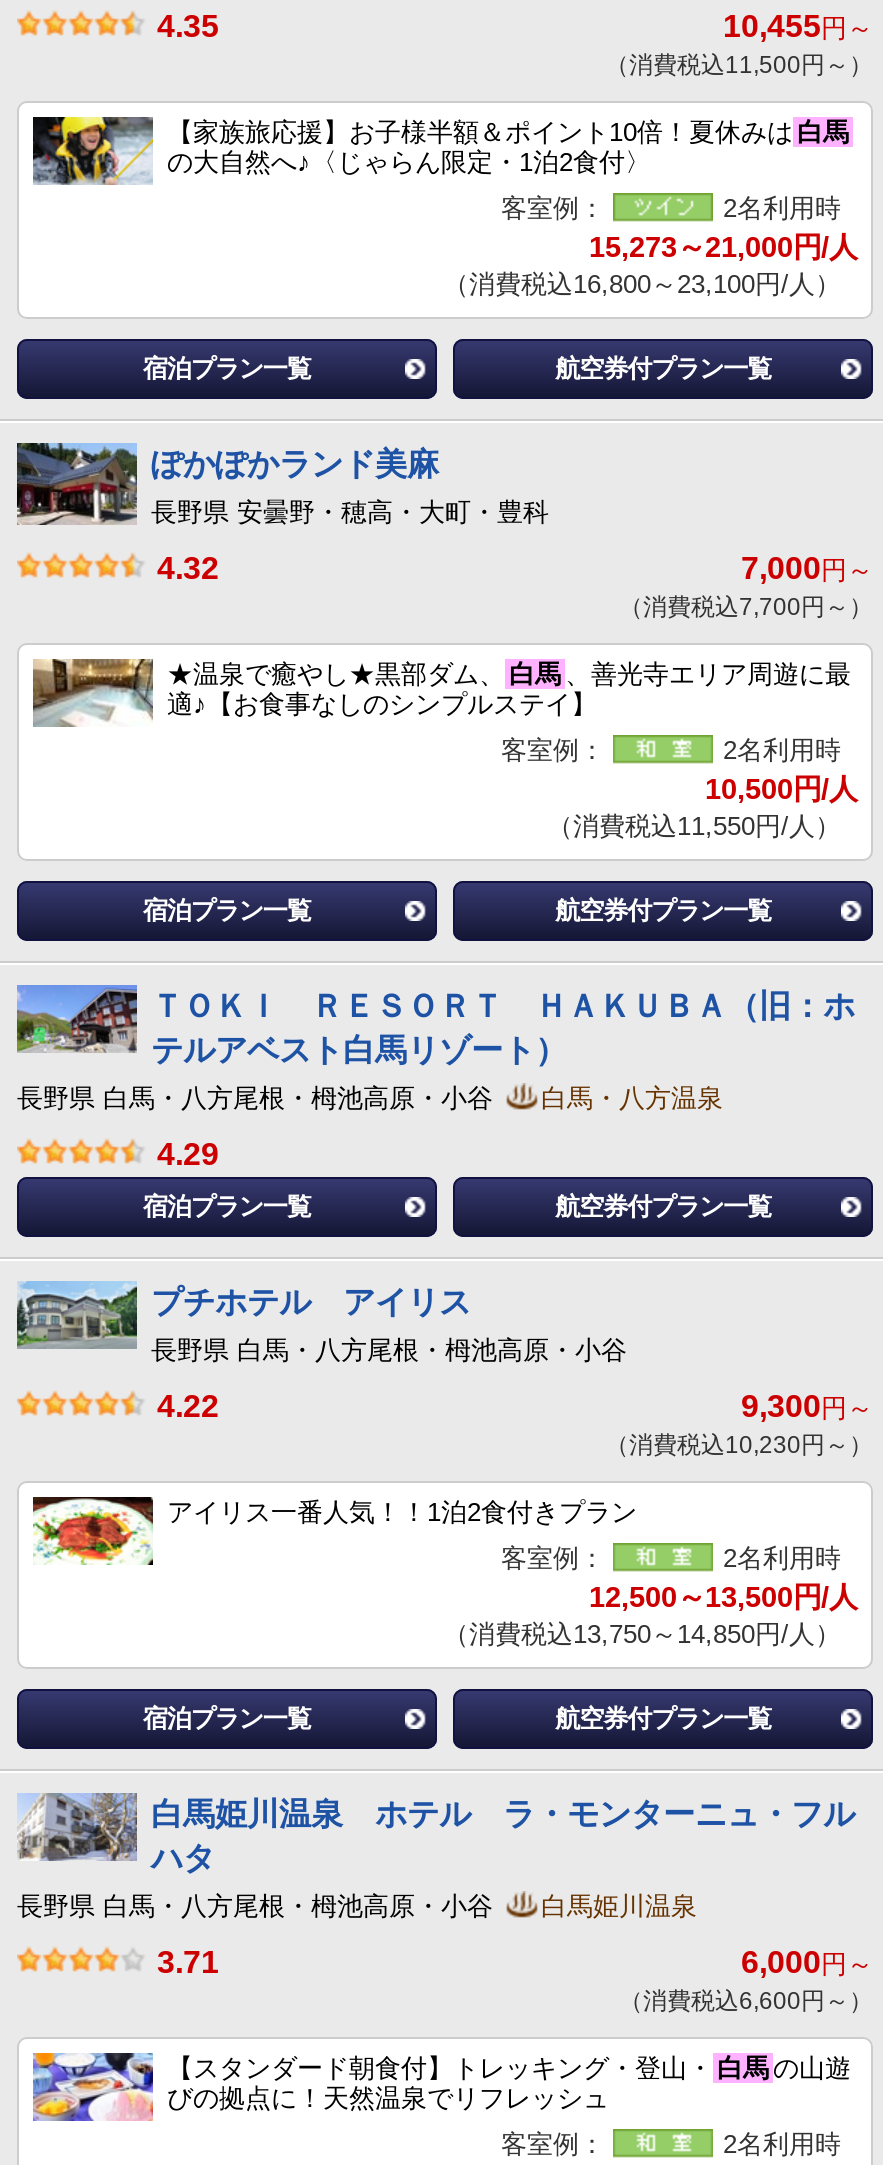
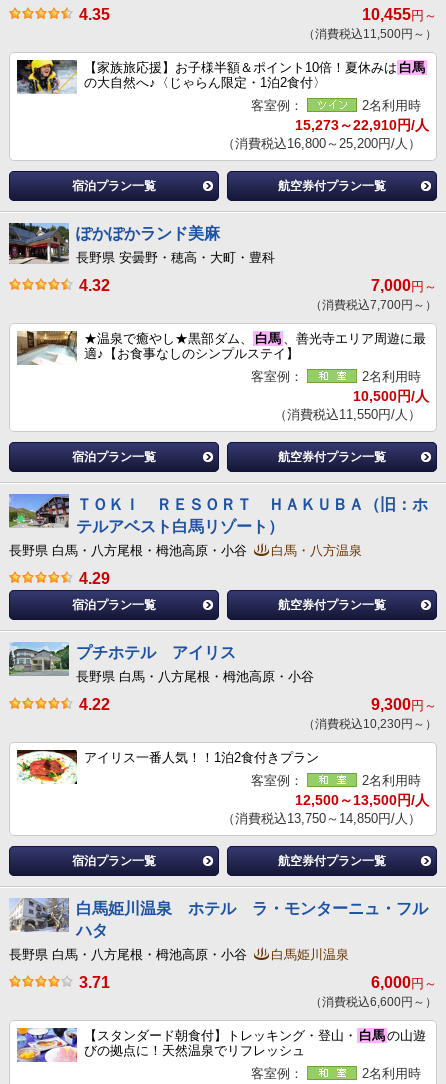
- 15,273～21,000円/人
+ 15,273～22,910円/人

- （消費税込16,800～23,100円/人）
+ （消費税込16,800～25,200円/人）
